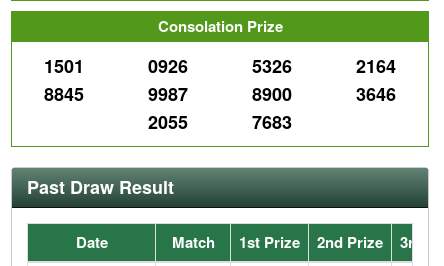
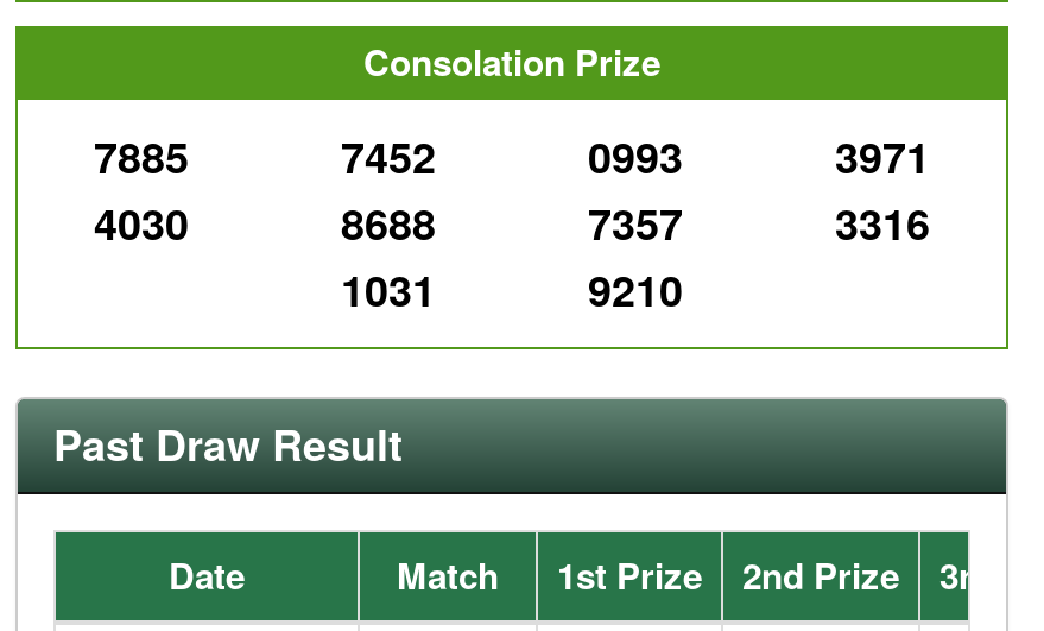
- 1501
+ 7885

- 0926
+ 7452

- 5326
+ 0993

- 2164
+ 3971

- 8845
+ 4030

- 9987
+ 8688

- 8900
+ 7357

- 3646
+ 3316

- 2055
+ 1031

- 7683
+ 9210
